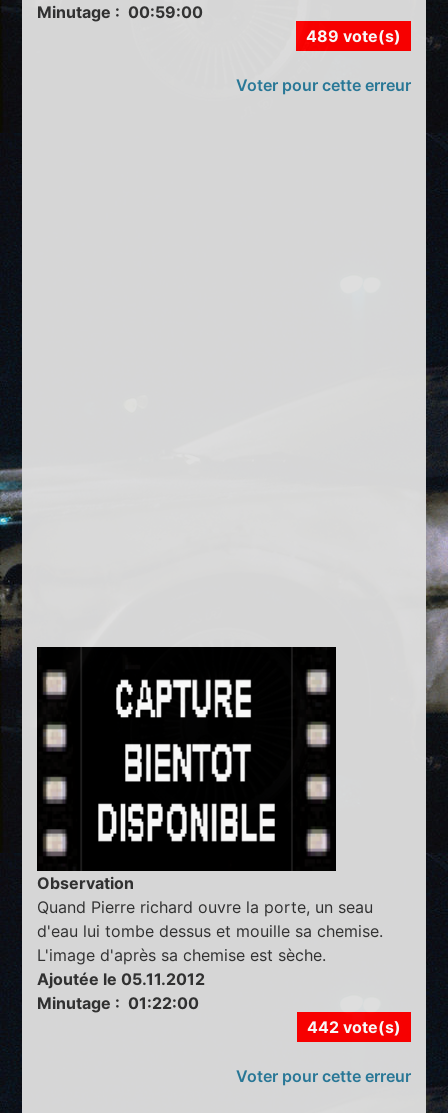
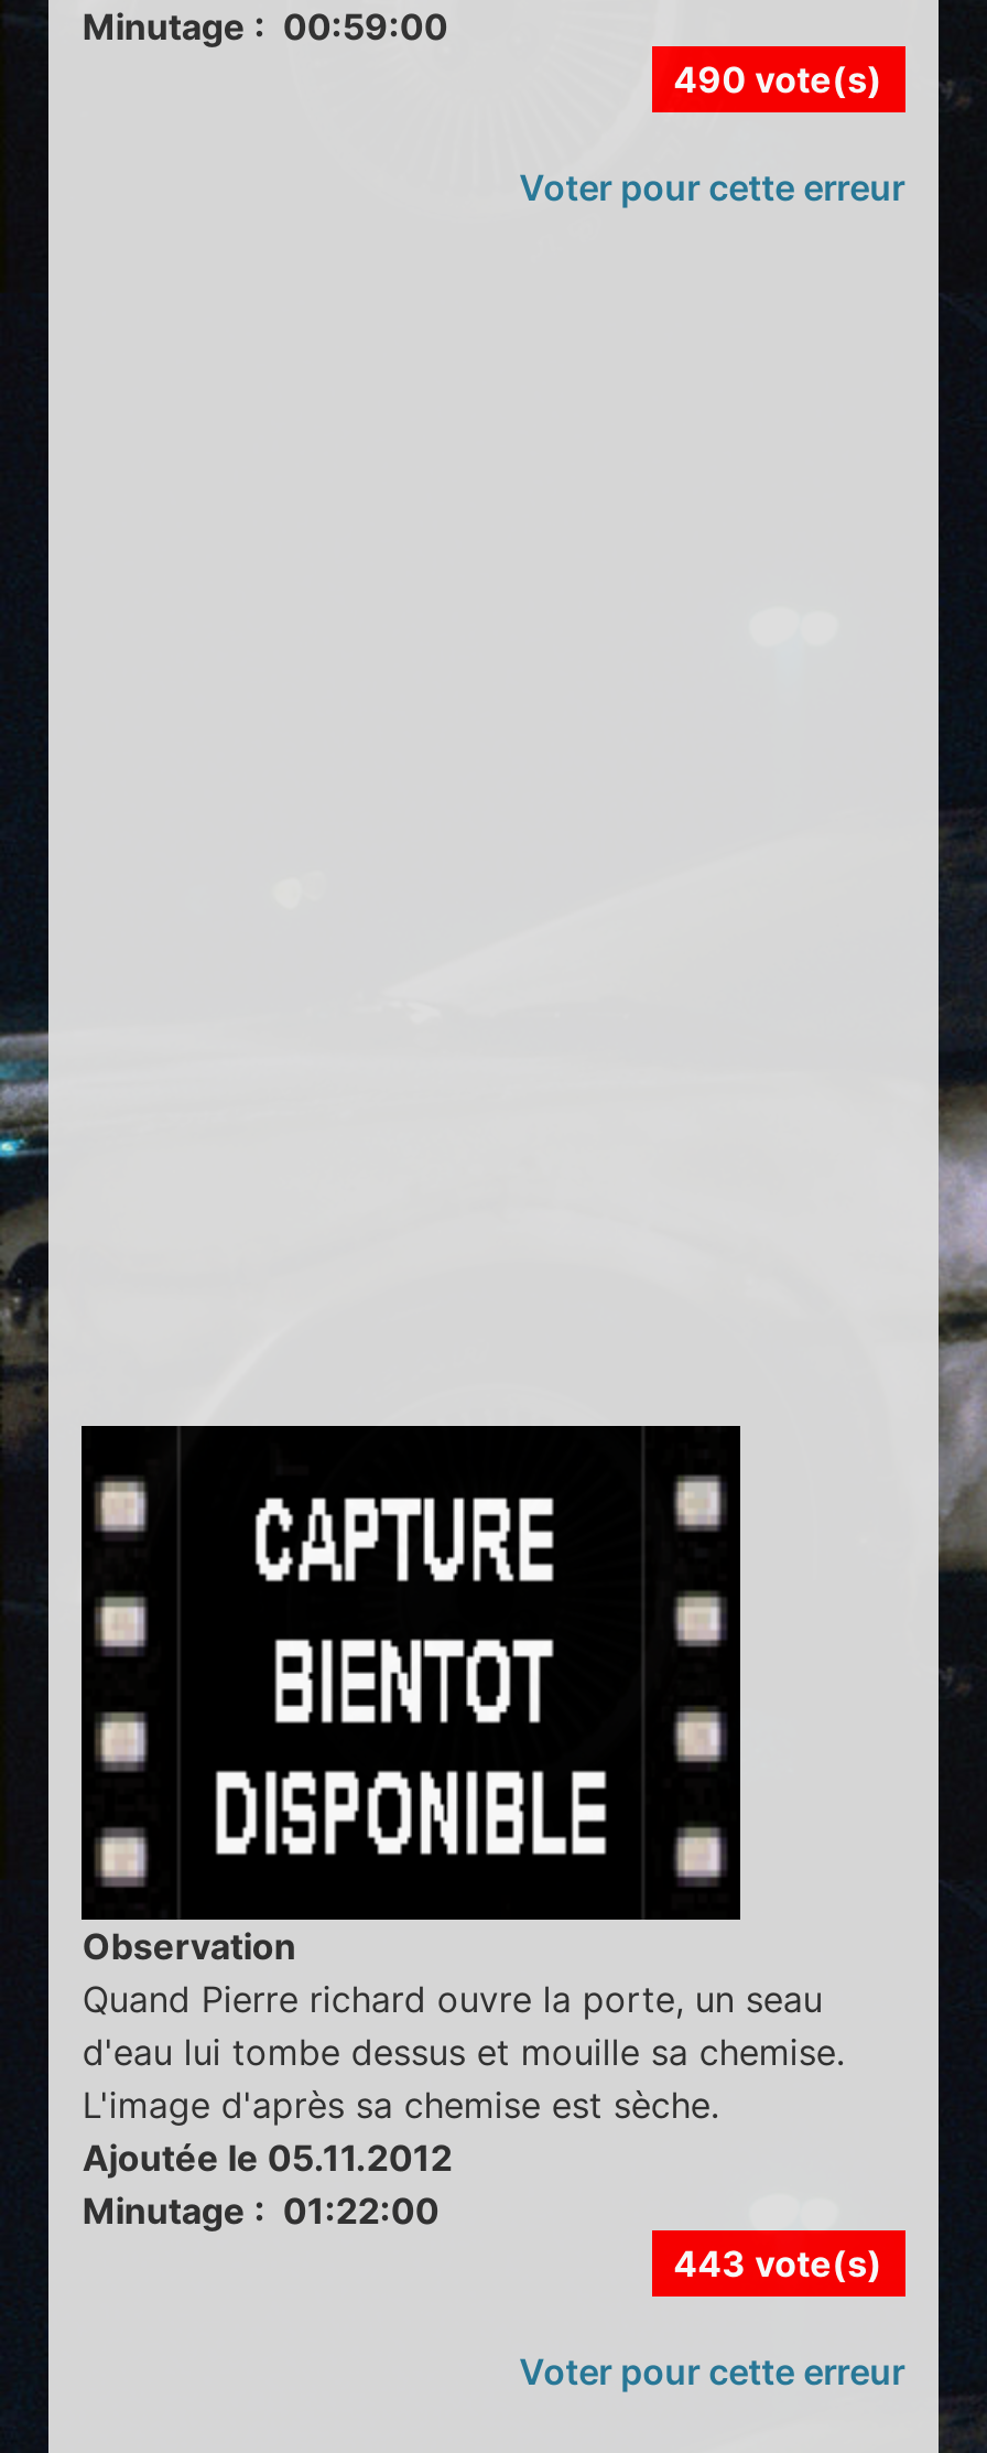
- 489 vote(s)
+ 490 vote(s)

- 442 vote(s)
+ 443 vote(s)
